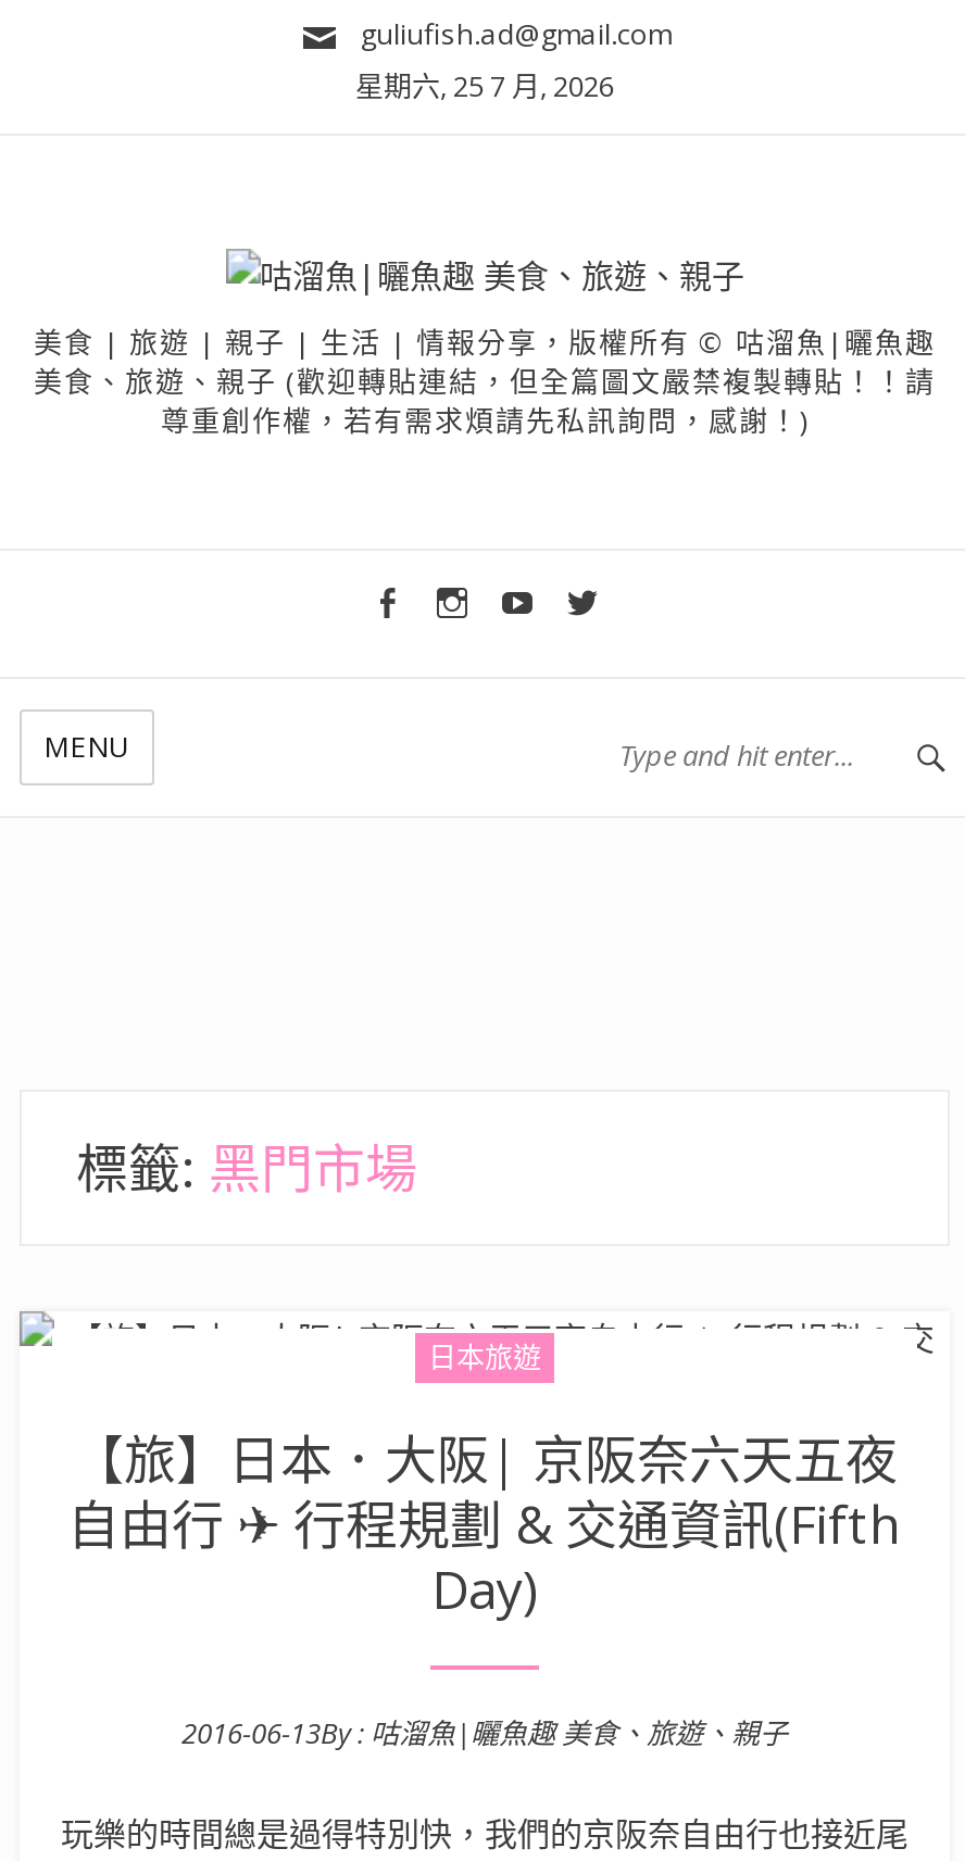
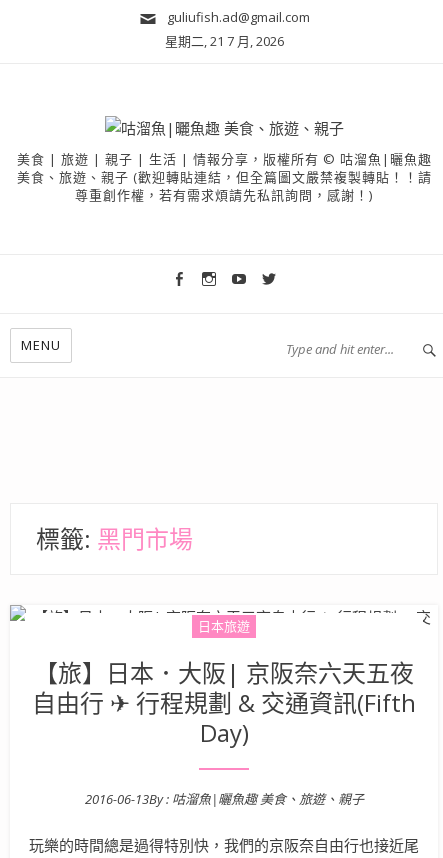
- 星期六, 25 7 月, 2026
+ 星期二, 21 7 月, 2026
